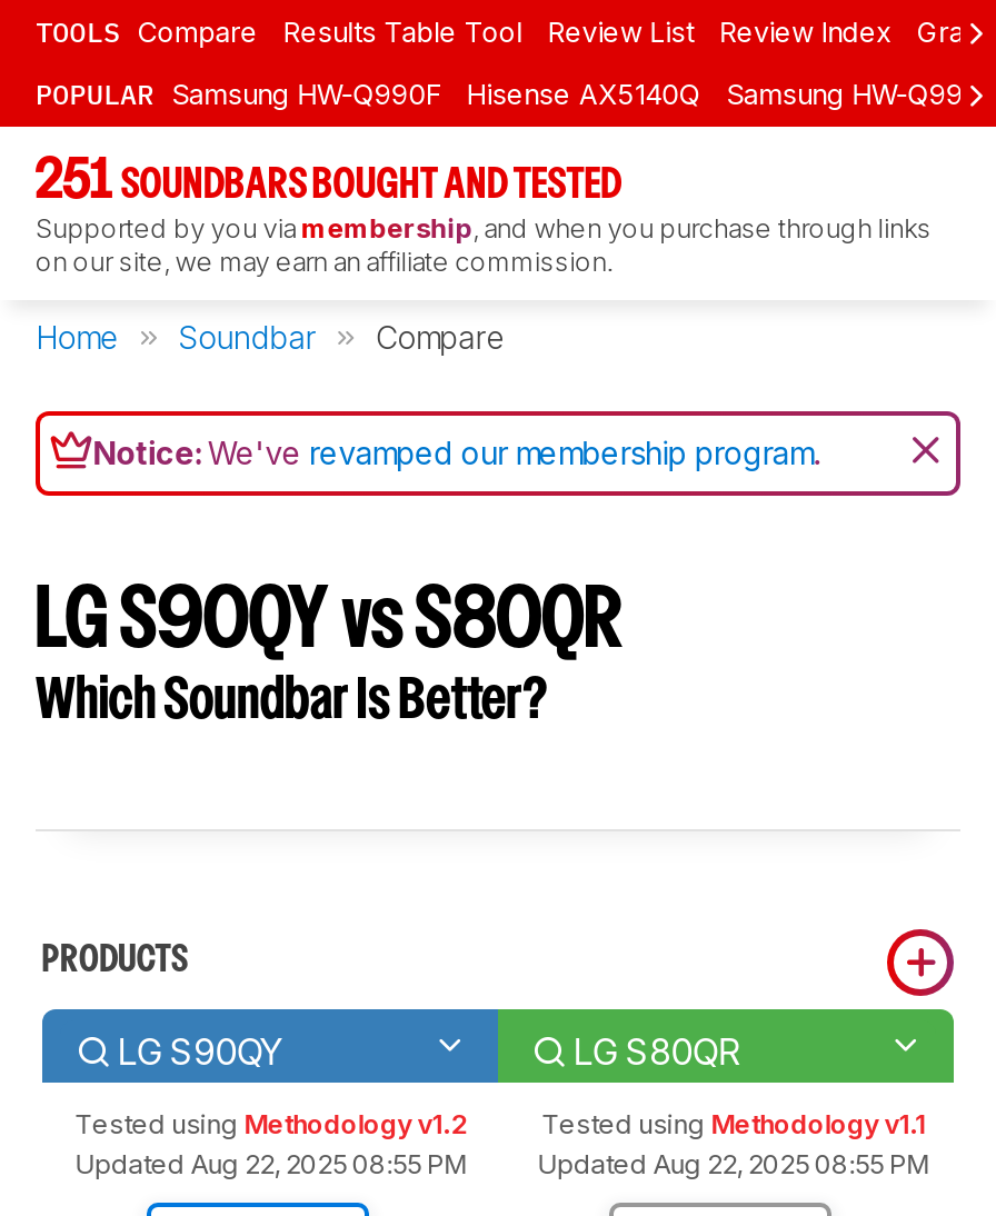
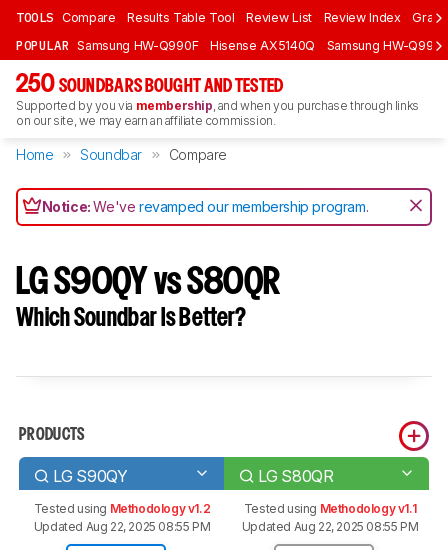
- 251 SOUNDBARS BOUGHT AND TESTED
+ 250 SOUNDBARS BOUGHT AND TESTED
